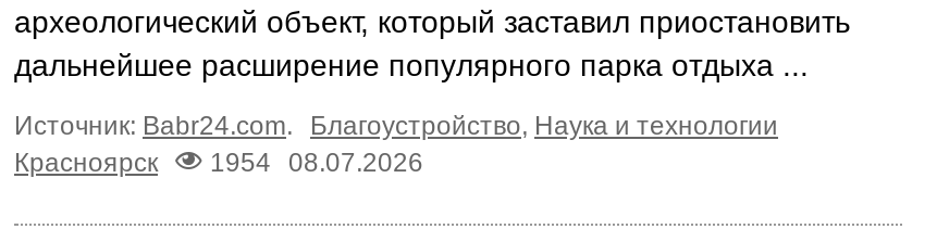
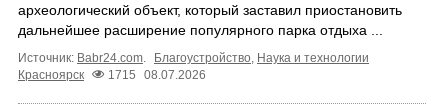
- Красноярск 1954 08.07.2026
+ Красноярск 1715 08.07.2026
